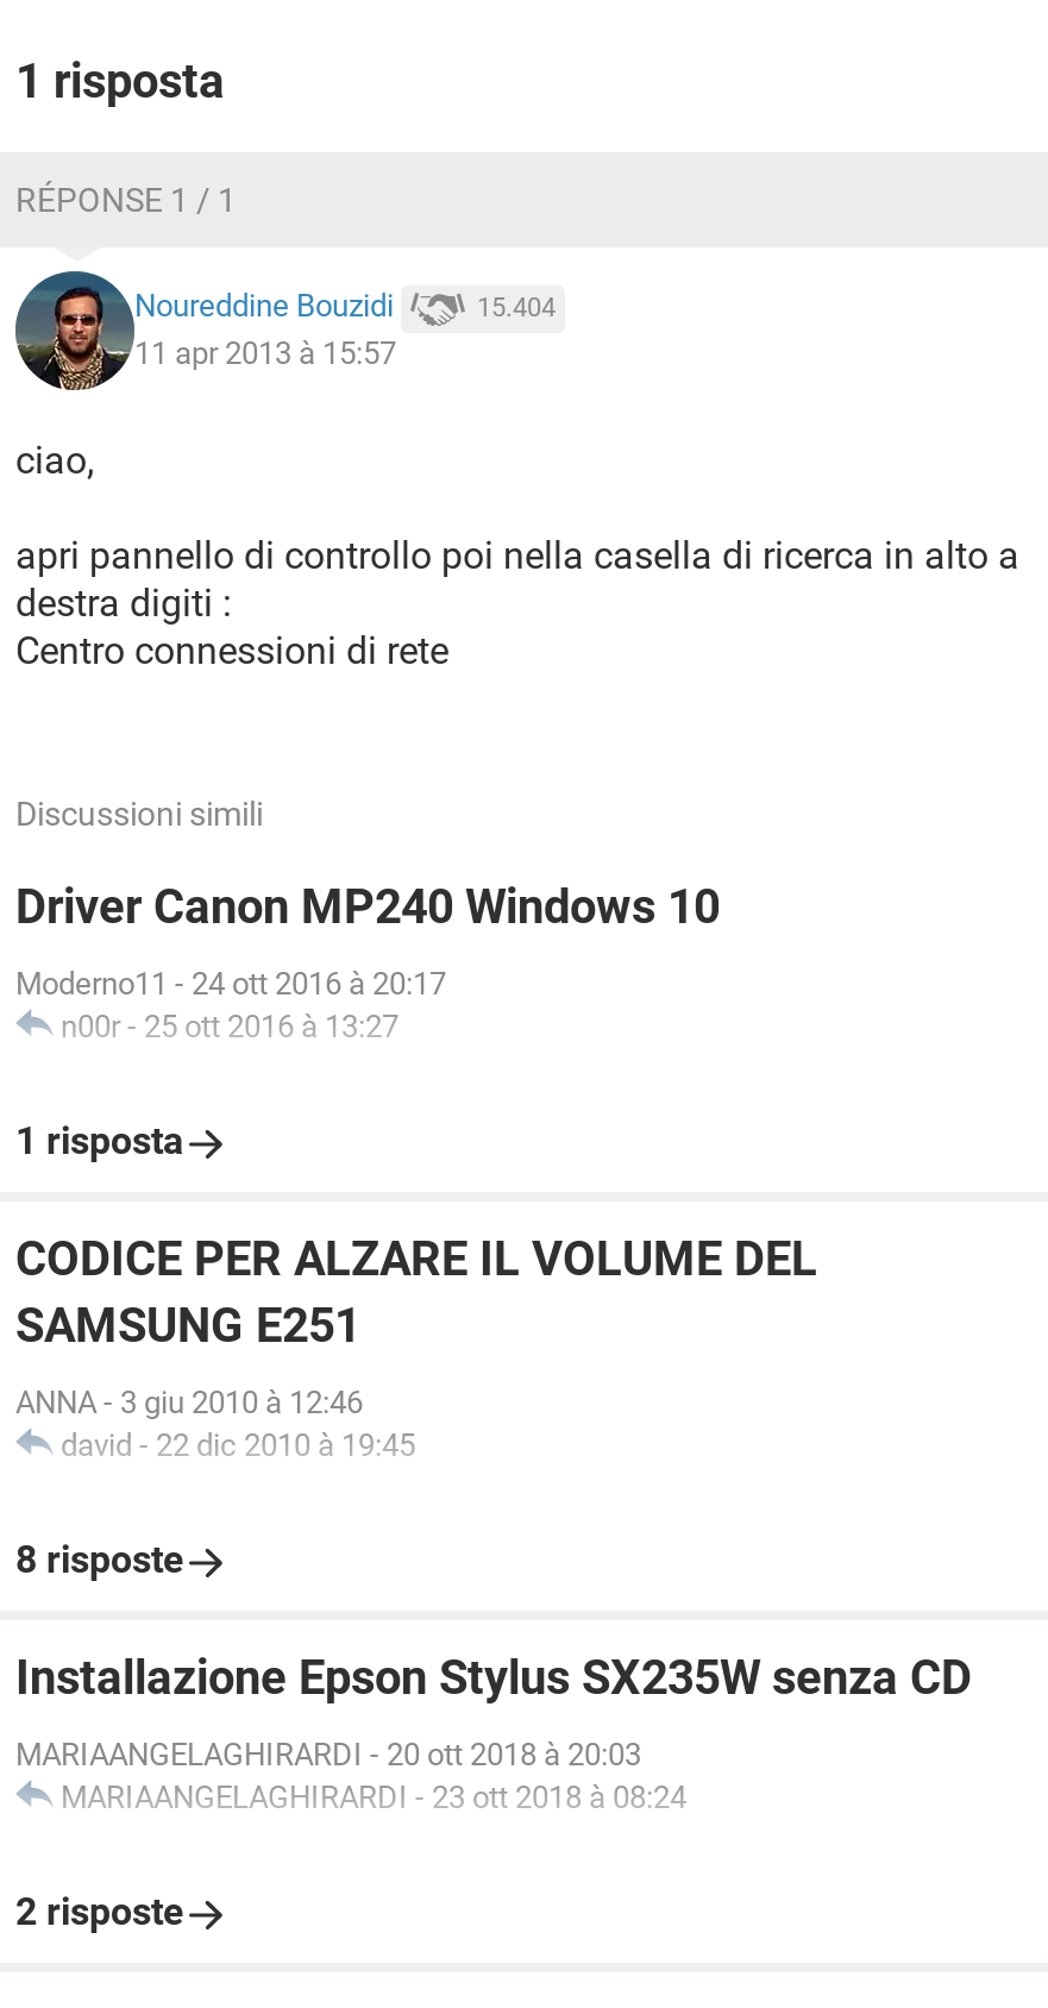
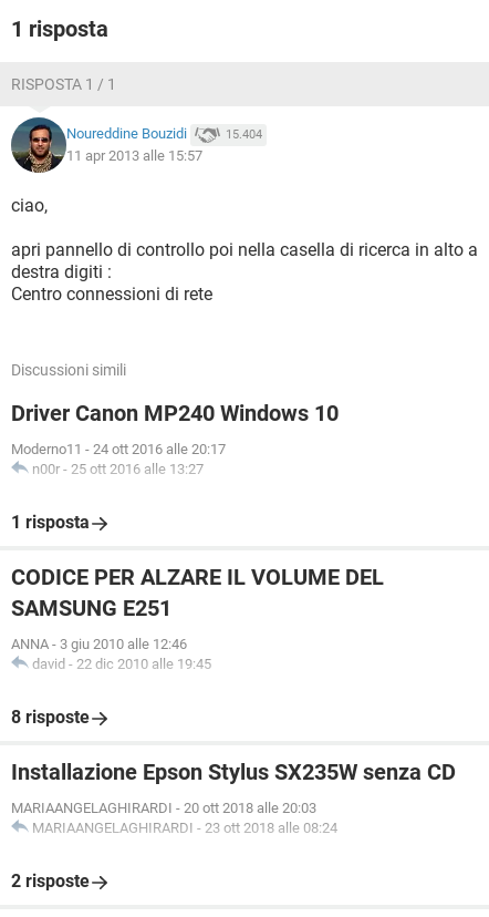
- RÉPONSE 1 / 1
+ RISPOSTA 1 / 1

- 11 apr 2013 à 15:57
+ 11 apr 2013 alle 15:57

- Moderno11 - 24 ott 2016 à 20:17
+ Moderno11 - 24 ott 2016 alle 20:17

- n00r- 25 ott 2016 à 13:27
+ n00r- 25 ott 2016 alle 13:27

- ANNA- 3 giu 2010 à 12:46
+ ANNA- 3 giu 2010 alle 12:46

- david - 22 dic 2010 à 19:45
+ david - 22 dic 2010 alle 19:45

- MARIAANGELAGHIRARDI - 20 ott 2018 à 20:03
+ MARIAANGELAGHIRARDI - 20 ott 2018 alle 20:03

- MARIAANGELAGHIRARDI - 23 ott 2018 à 08:24
+ MARIAANGELAGHIRARDI - 23 ott 2018 alle 08:24
